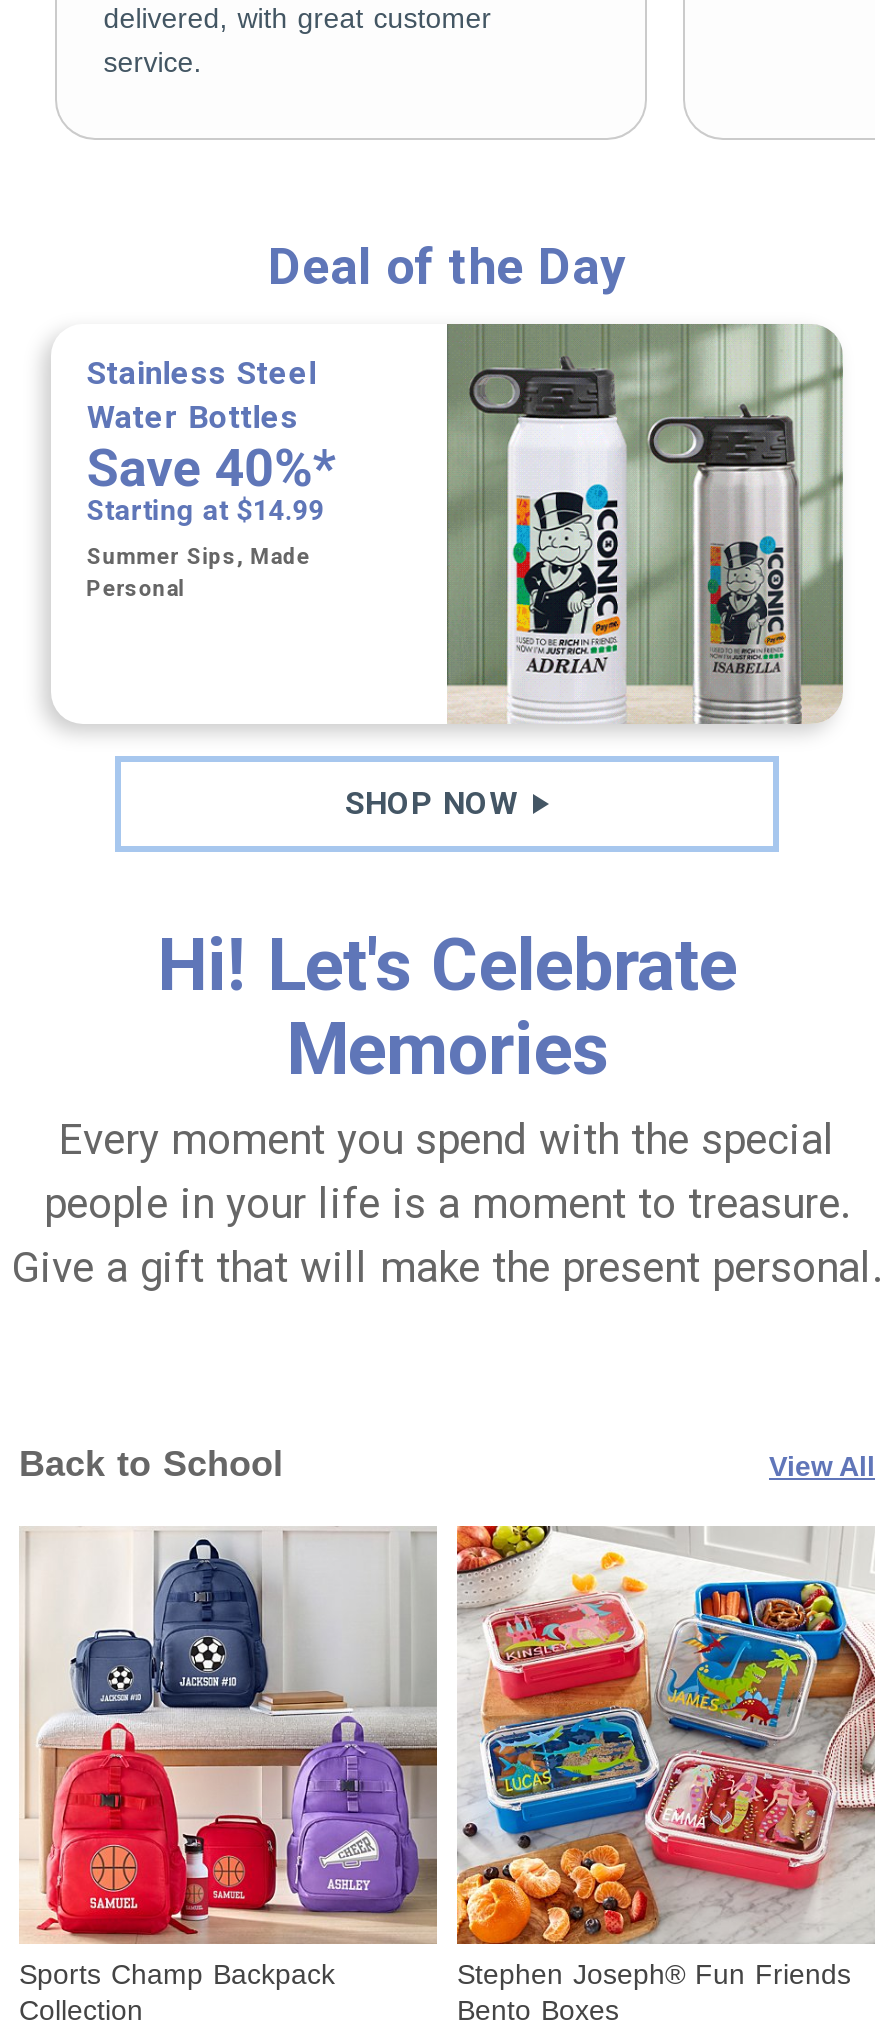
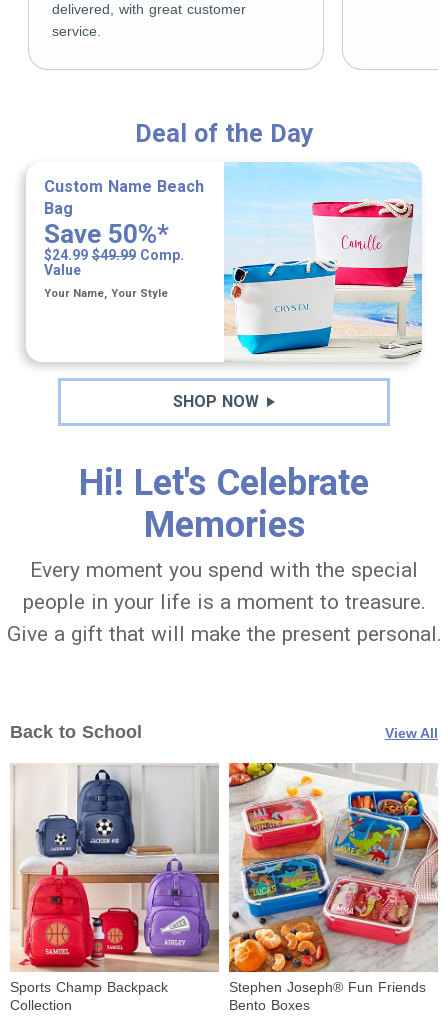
- [image]
+ [image]

- Stainless Steel
- Water Bottles
- Save 40%*
- Starting at $14.99
+ Custom Name Beach
+ Bag
+ Save 50%*
+ $24.99 $49.99 Comp.
+ Value

- Summer Sips, Made
- Personal
+ Your Name, Your Style
